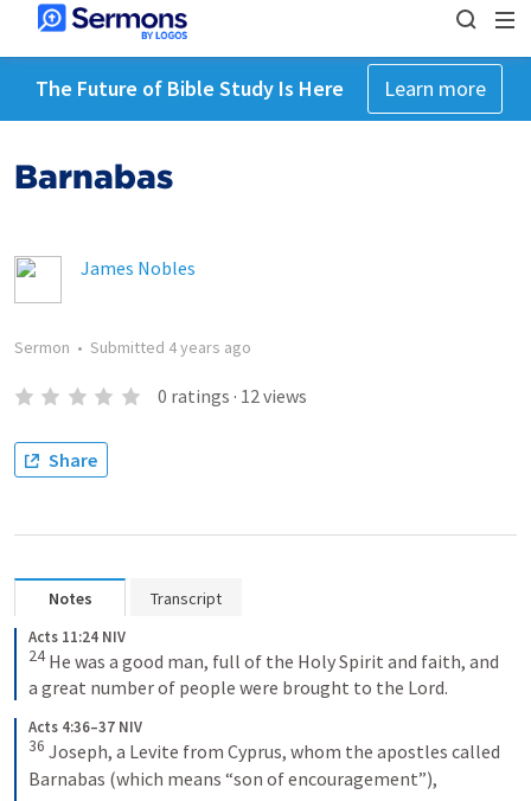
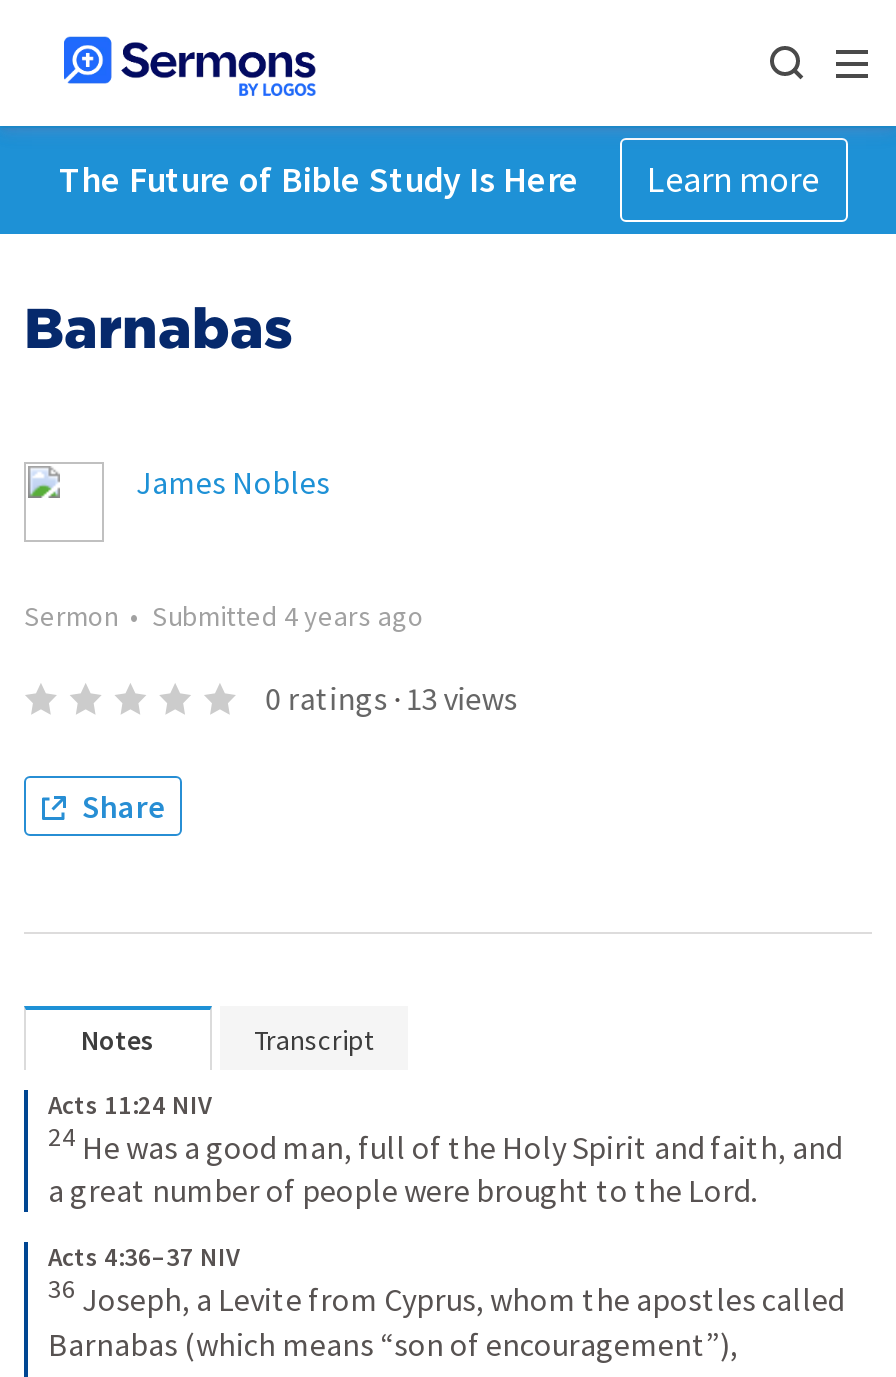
- 0 ratings · 12 views
+ 0 ratings · 13 views
